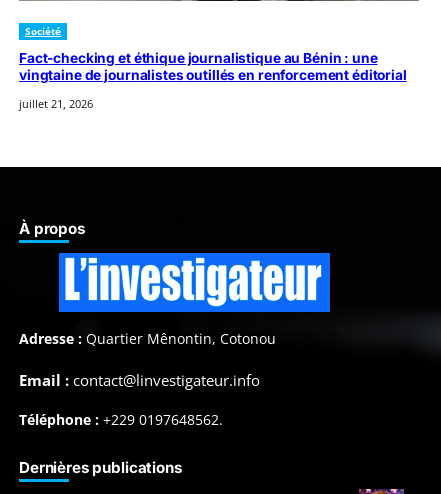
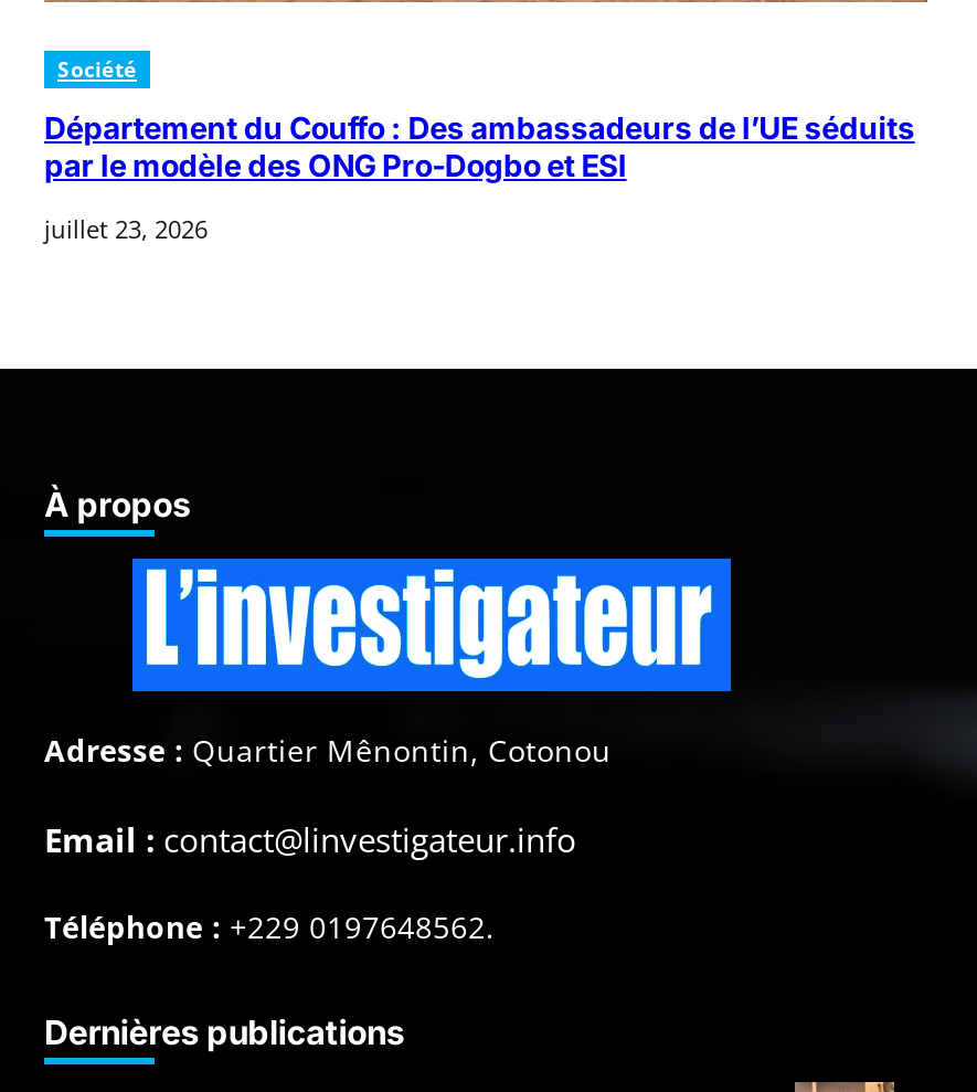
- Fact-checking et éthique journalistique au Bénin : une
- vingtaine de journalistes outillés en renforcement éditorial
+ Département du Couffo : Des ambassadeurs de l’UE séduits
+ par le modèle des ONG Pro-Dogbo et ESI

- juillet 21, 2026
+ juillet 23, 2026
